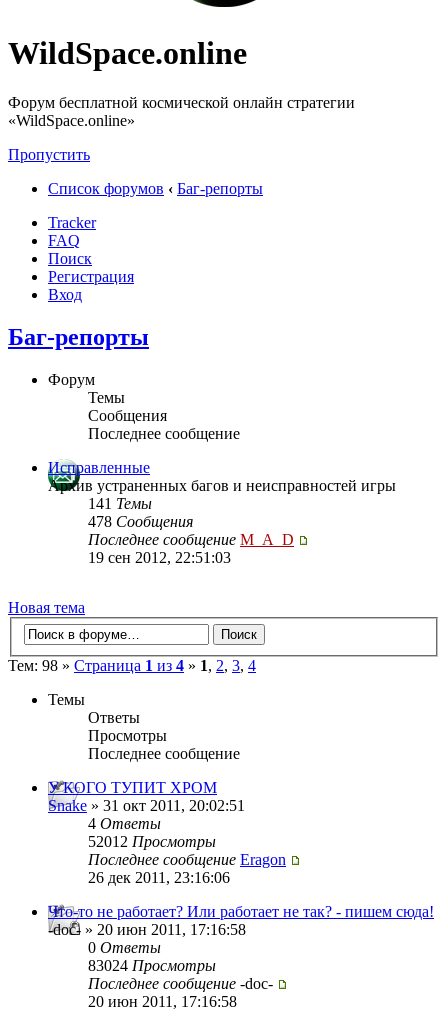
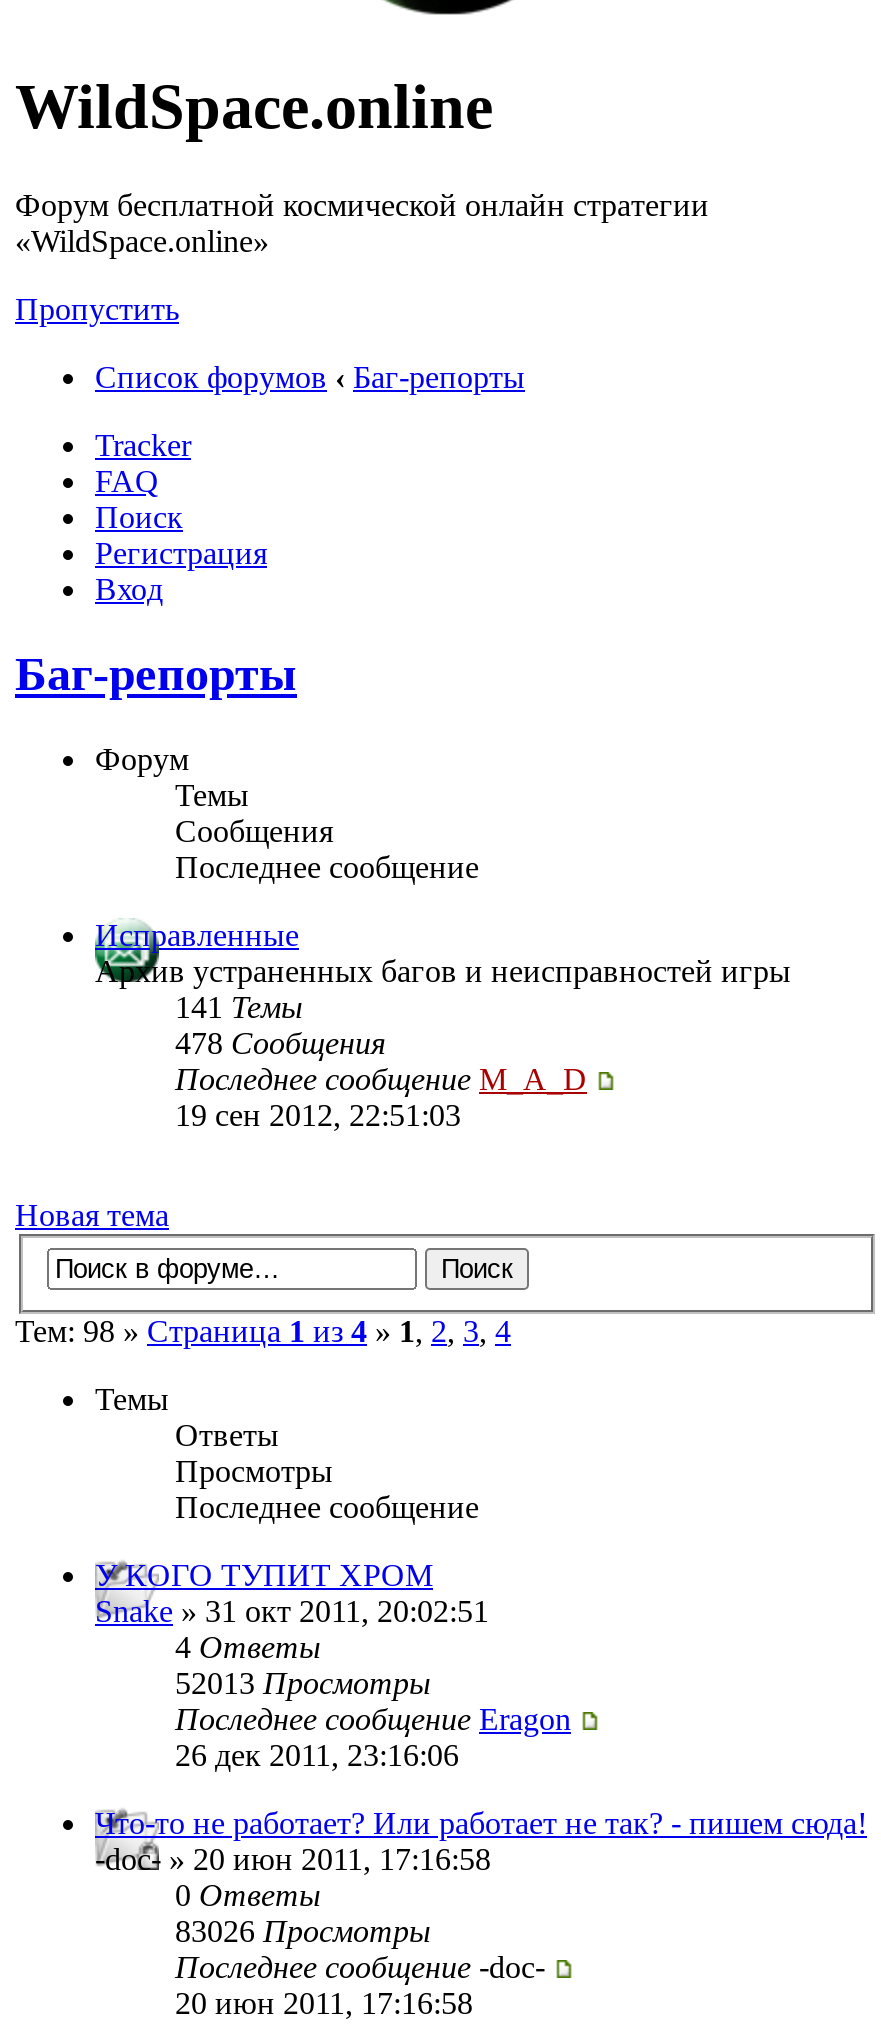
- 52012 Просмотры
+ 52013 Просмотры

- 83024 Просмотры
+ 83026 Просмотры
